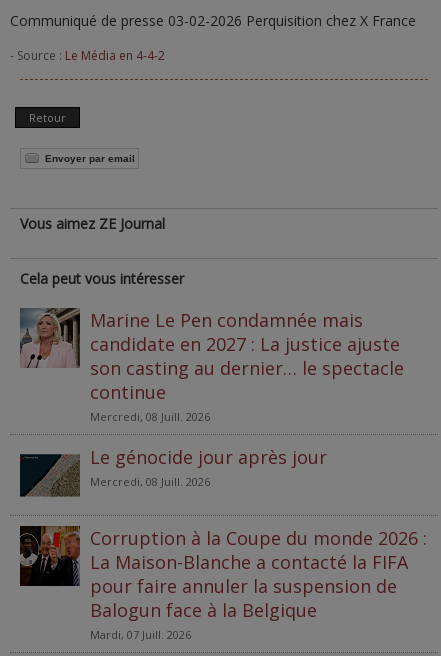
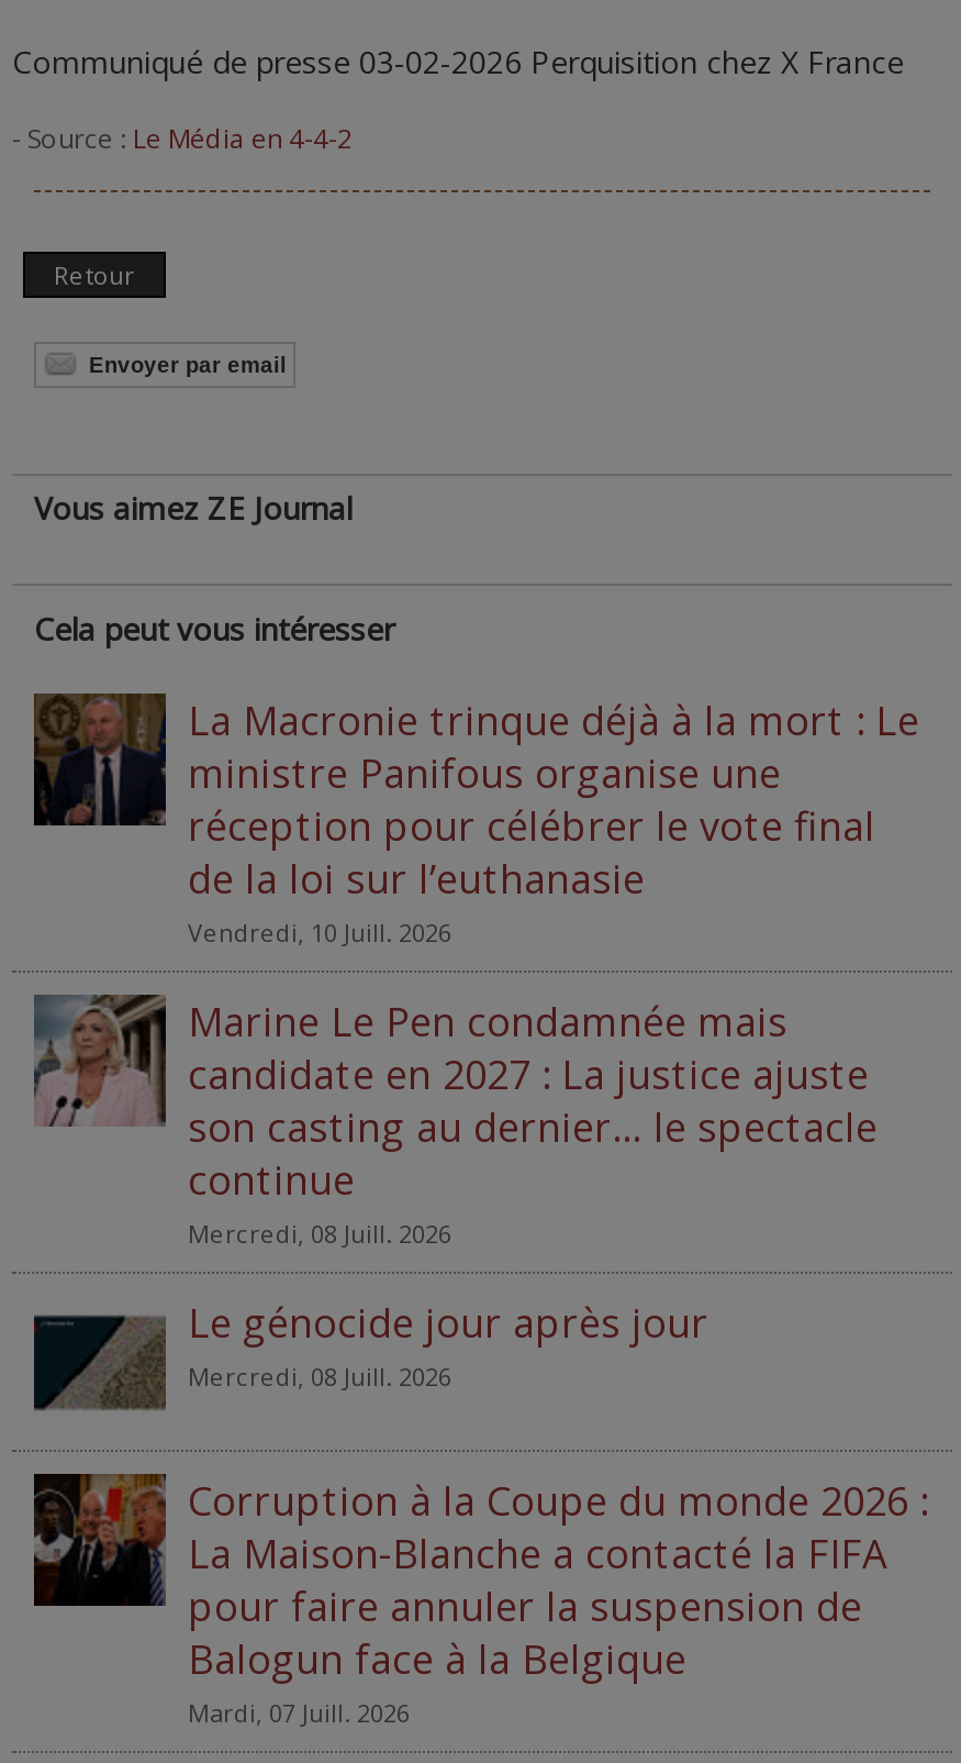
+ [image]
+ La Macronie trinque déjà à la mort : Le
+ ministre Panifous organise une
+ réception pour célébrer le vote final
+ de la loi sur l’euthanasie
+ Vendredi, 10 Juill. 2026
